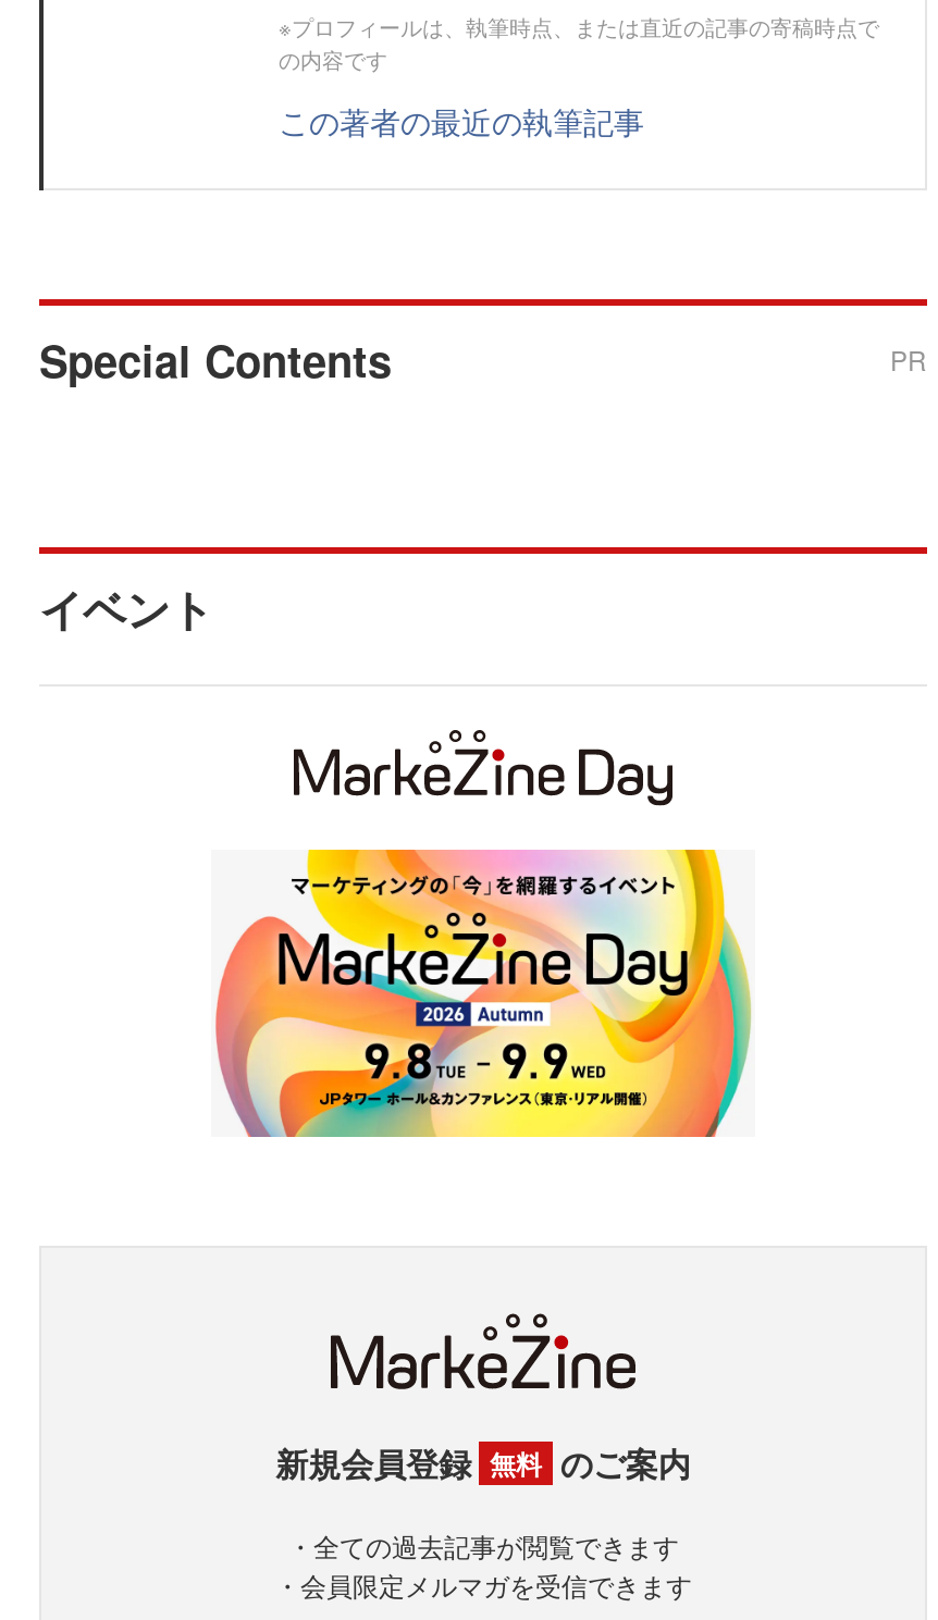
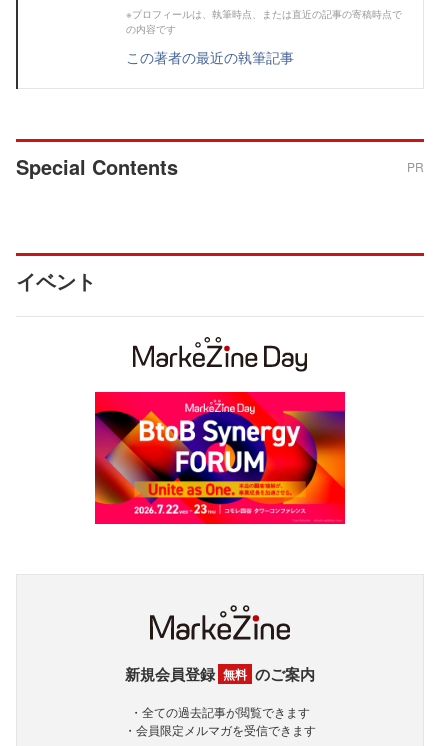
- [image]
+ [image]
